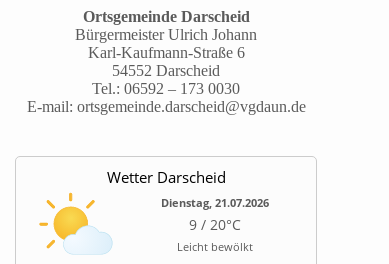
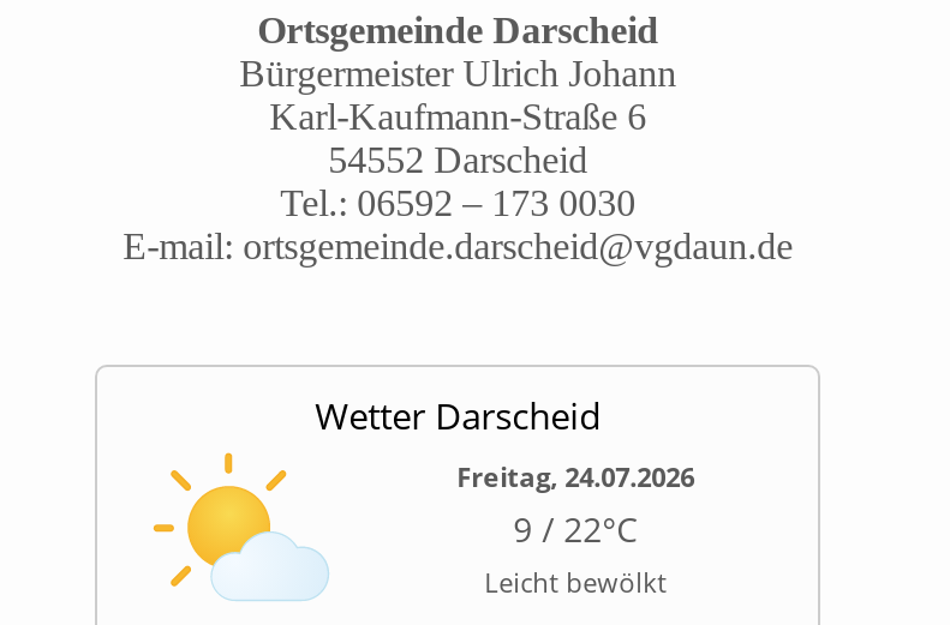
- Dienstag, 21.07.2026
- 9 / 20°C
+ Freitag, 24.07.2026
+ 9 / 22°C
